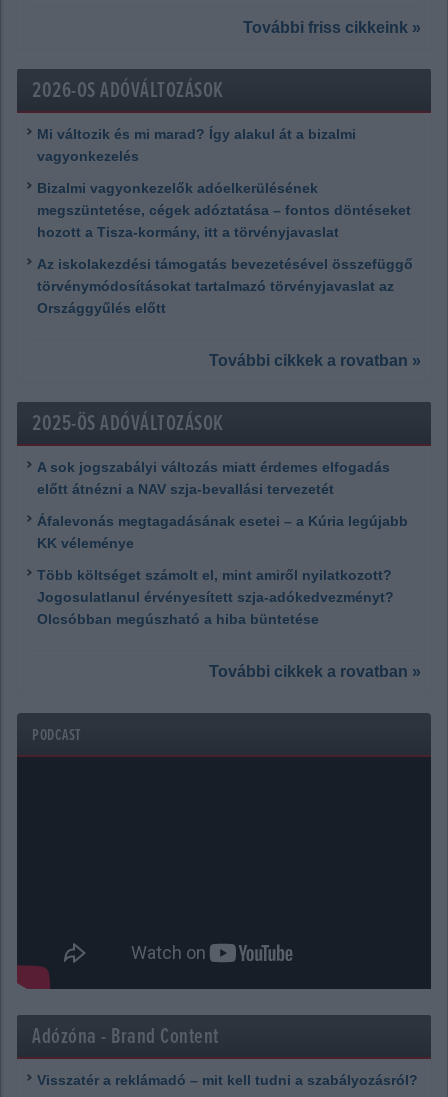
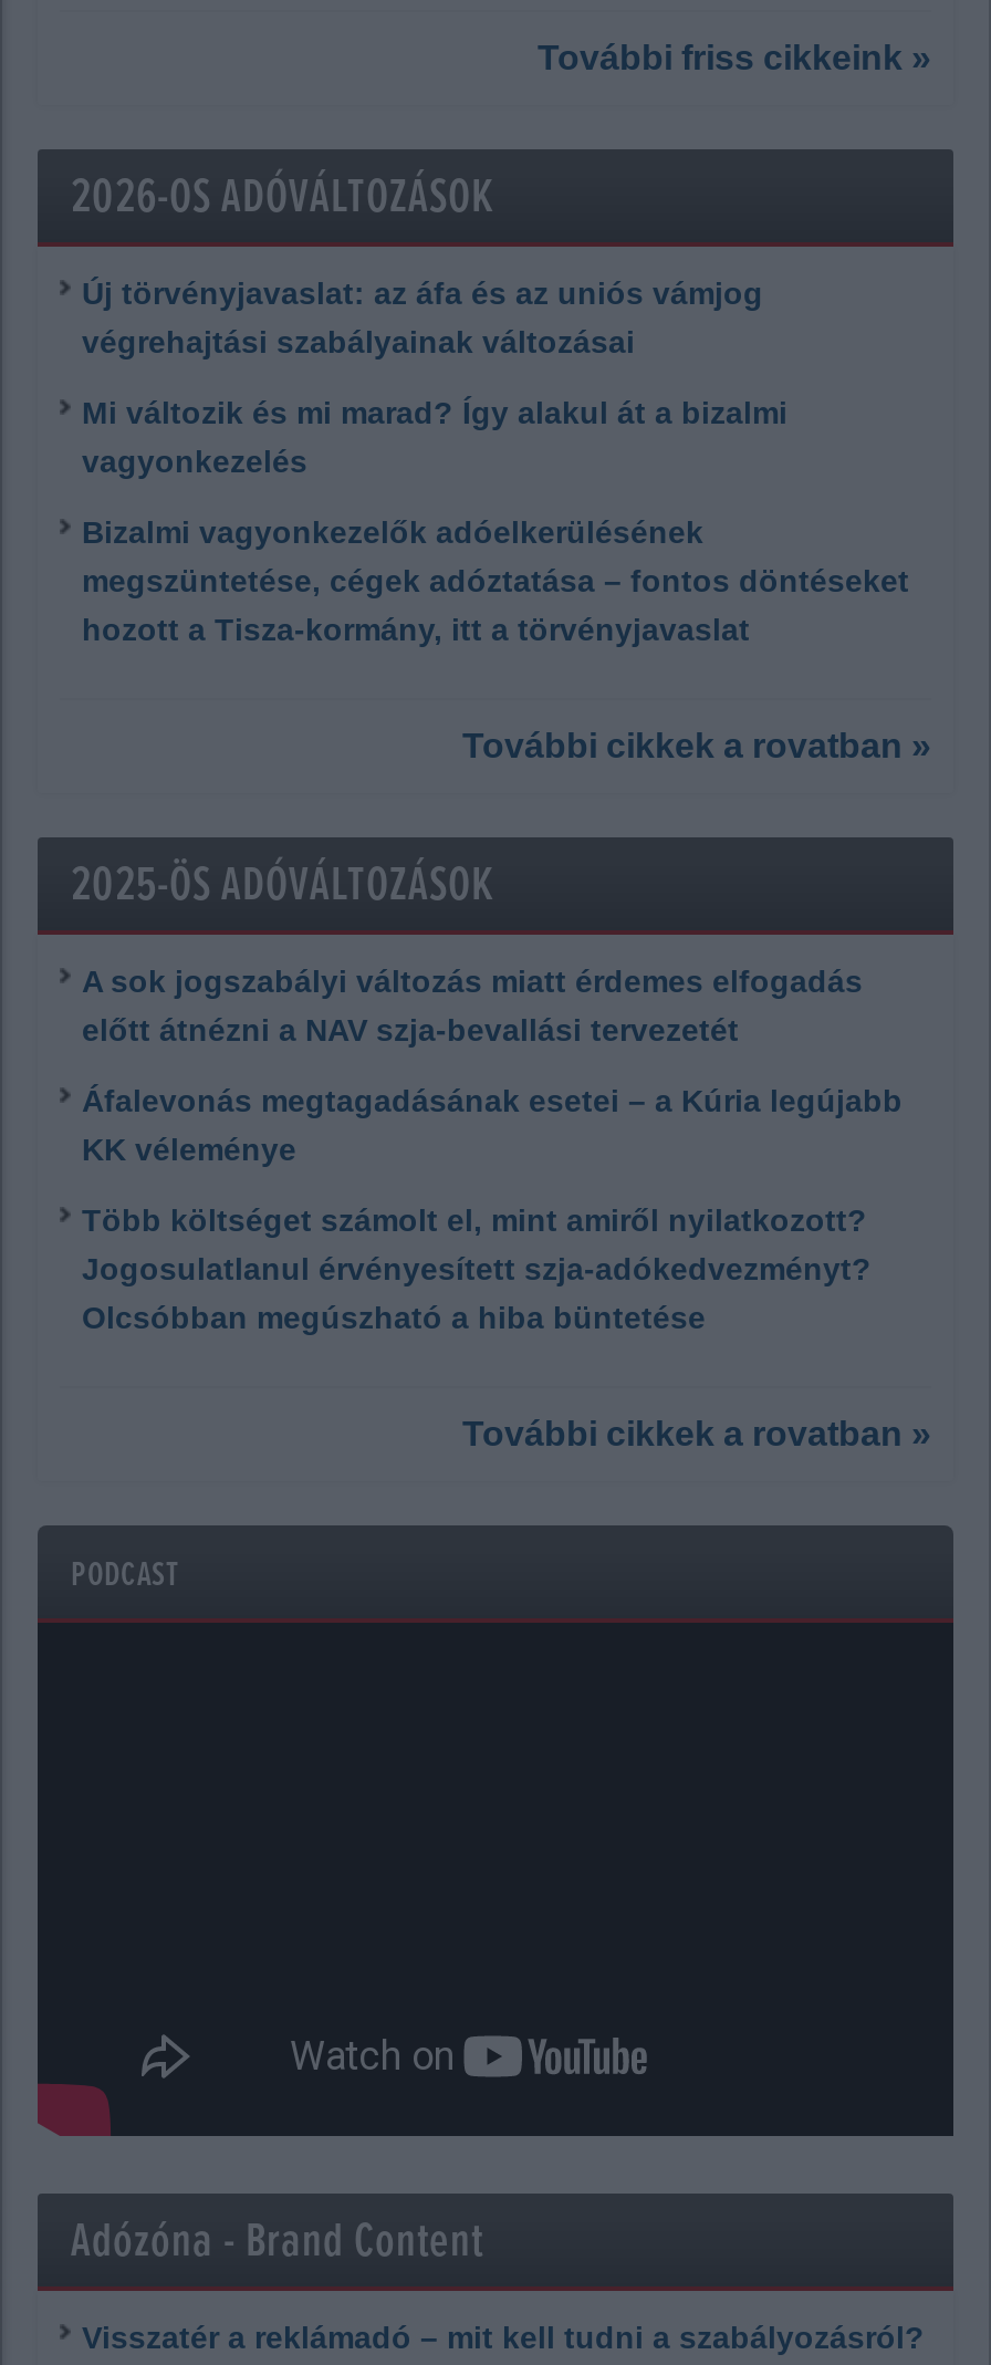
+ Új törvényjavaslat: az áfa és az uniós vámjog
+ végrehajtási szabályainak változásai

moved down: Mi változik és mi marad? Így alakul át a bizalmi | vagyonkezelés | Bizalmi vagyonkezelők adóelkerülésének | megszüntetése, cégek adóztatása – fontos döntéseket | hozott a Tisza-kormány, itt a törvényjavaslat

- Az iskolakezdési támogatás bevezetésével összefüggő
- törvénymódosításokat tartalmazó törvényjavaslat az
- Országgyűlés előtt
